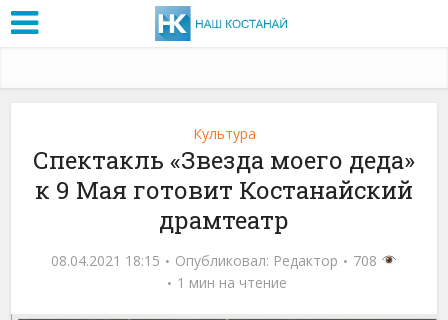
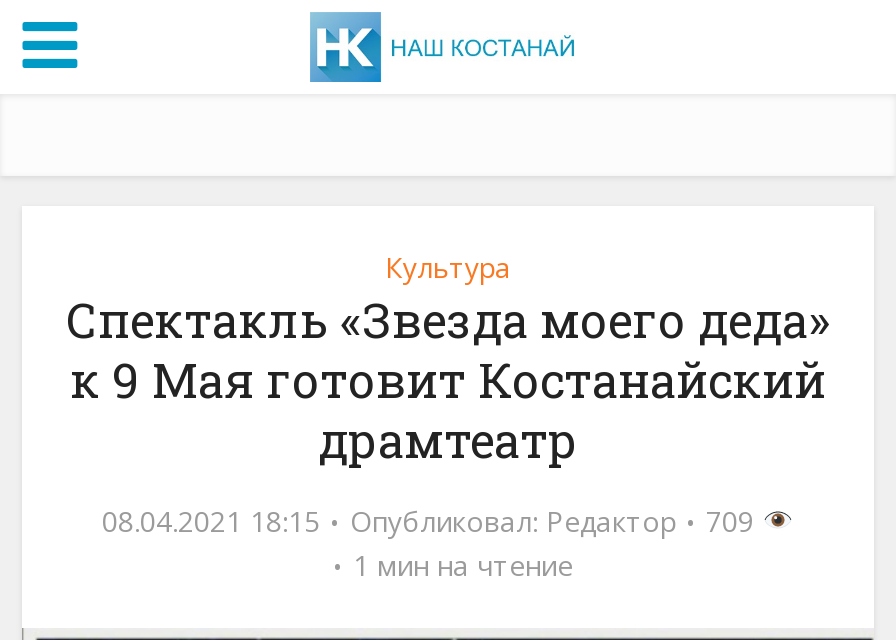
- 08.04.2021 18:15 Опубликовал: Редактор 708
+ 08.04.2021 18:15 Опубликовал: Редактор 709
